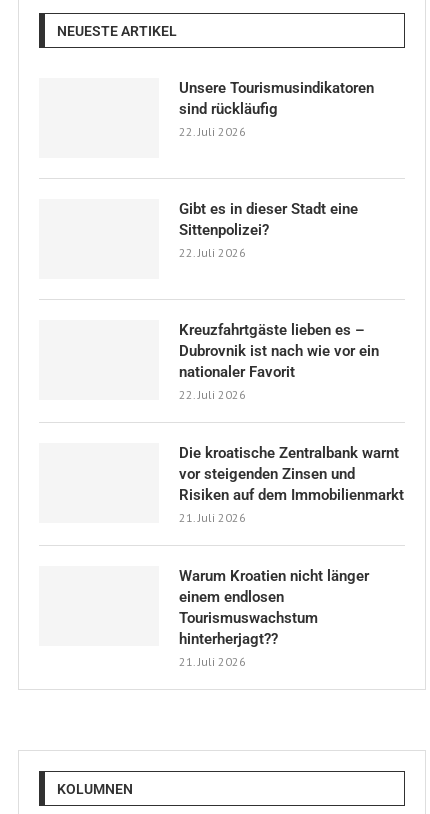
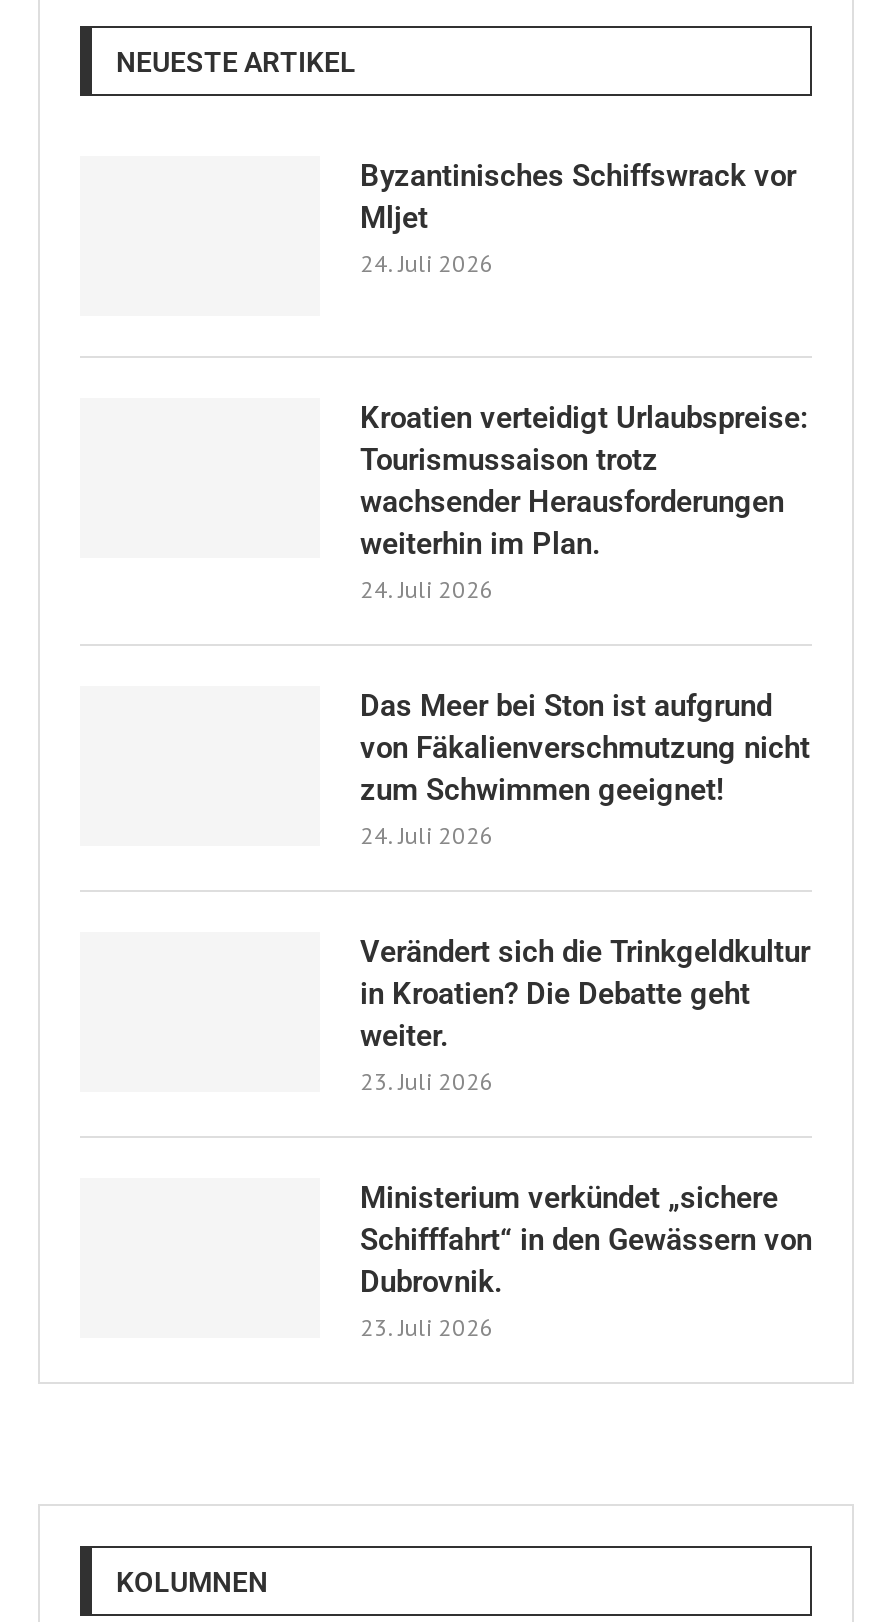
- Unsere Tourismusindikatoren
- sind rückläufig
- 22. Juli 2026
+ Byzantinisches Schiffswrack vor
+ Mljet
+ 24. Juli 2026

- Gibt es in dieser Stadt eine
- Sittenpolizei?
- 22. Juli 2026
+ Kroatien verteidigt Urlaubspreise:
+ Tourismussaison trotz
+ wachsender Herausforderungen
+ weiterhin im Plan.
+ 24. Juli 2026

- Kreuzfahrtgäste lieben es –
- Dubrovnik ist nach wie vor ein
- nationaler Favorit
- 22. Juli 2026
+ Das Meer bei Ston ist aufgrund
+ von Fäkalienverschmutzung nicht
+ zum Schwimmen geeignet!
+ 24. Juli 2026

- Die kroatische Zentralbank warnt
- vor steigenden Zinsen und
- Risiken auf dem Immobilienmarkt
- 21. Juli 2026
+ Verändert sich die Trinkgeldkultur
+ in Kroatien? Die Debatte geht
+ weiter.
+ 23. Juli 2026

- Warum Kroatien nicht länger
- einem endlosen
- Tourismuswachstum
- hinterherjagt??
- 21. Juli 2026
+ Ministerium verkündet „sichere
+ Schifffahrt“ in den Gewässern von
+ Dubrovnik.
+ 23. Juli 2026
